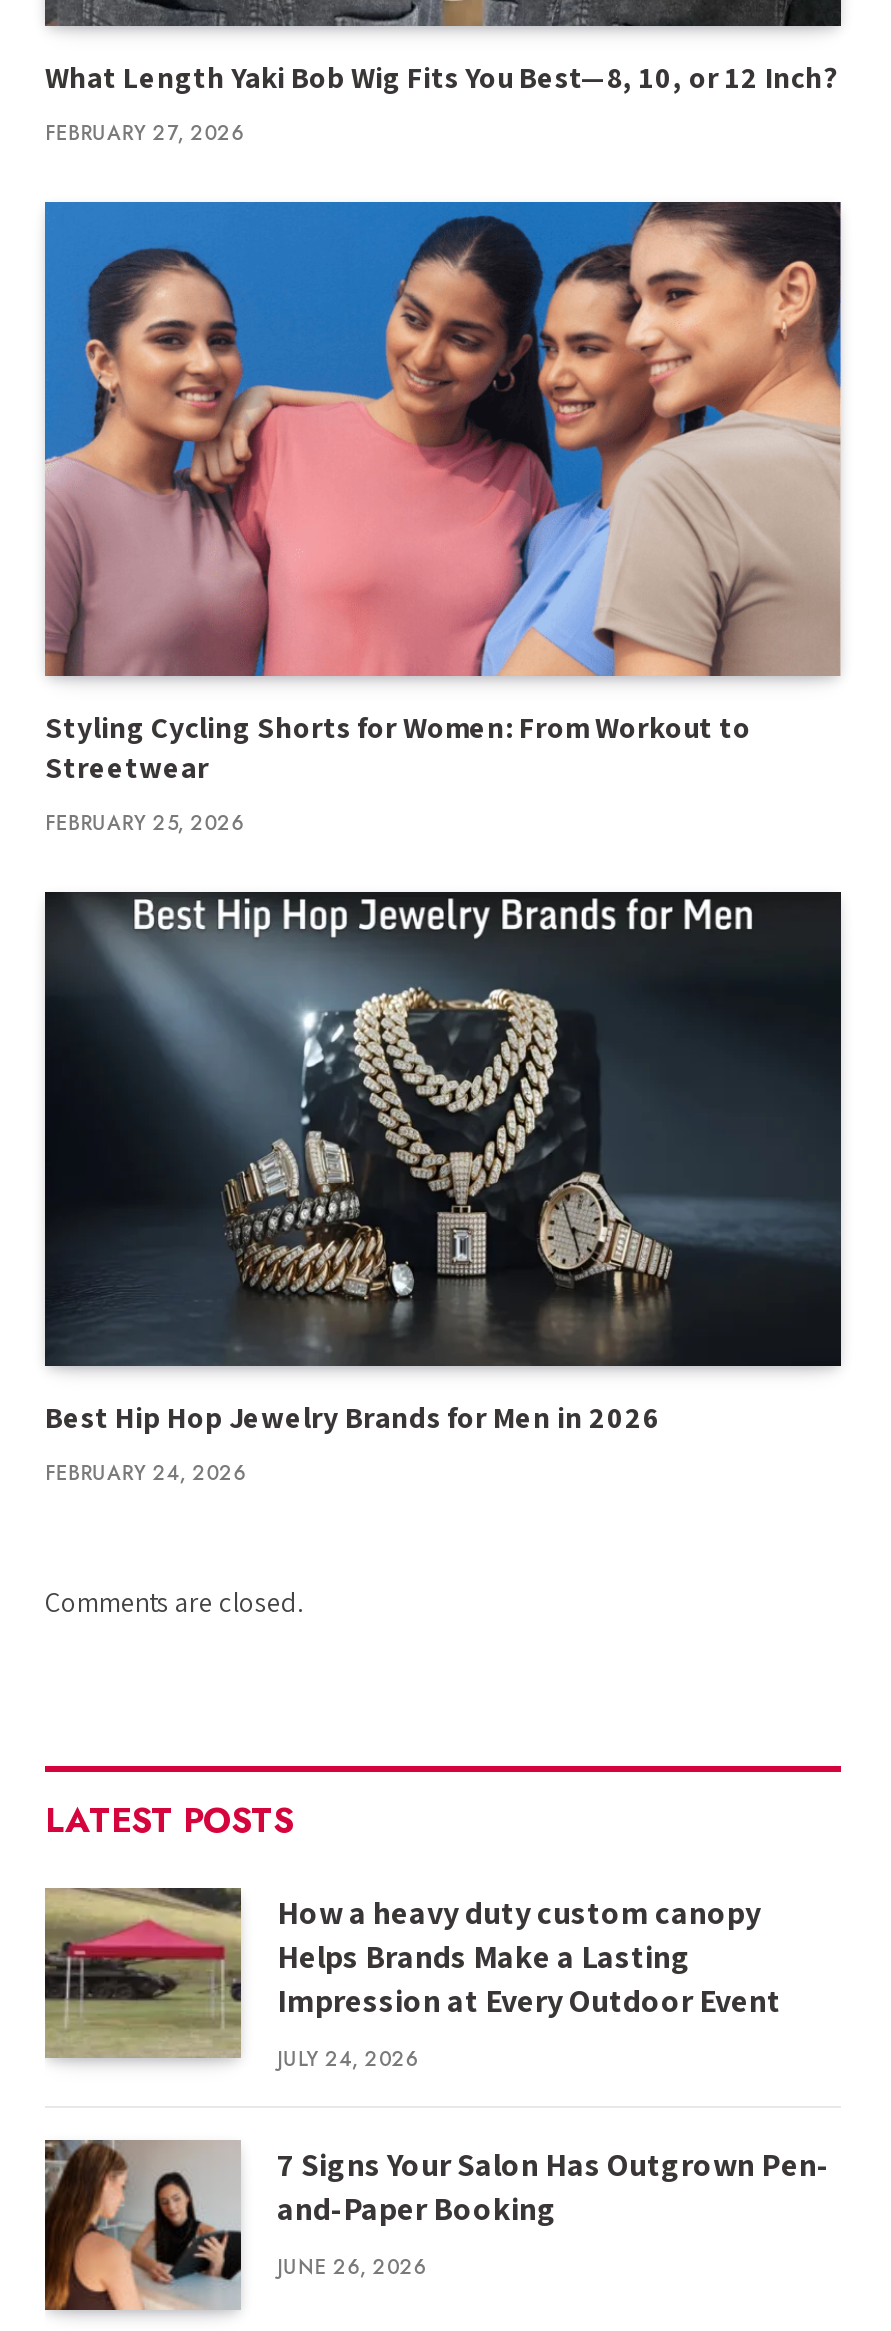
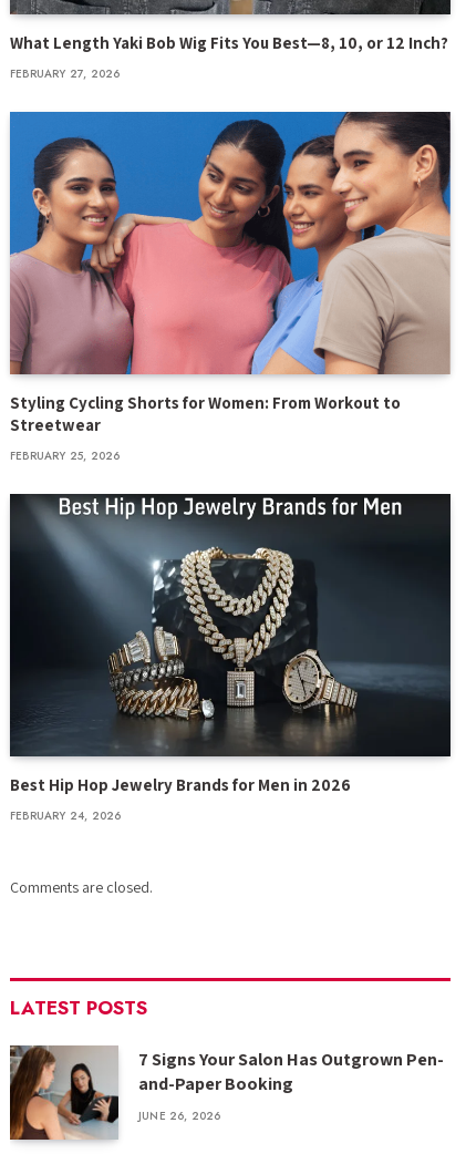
- [image]
- How a heavy duty custom canopy
- Helps Brands Make a Lasting
- Impression at Every Outdoor Event
- JULY 24, 2026
